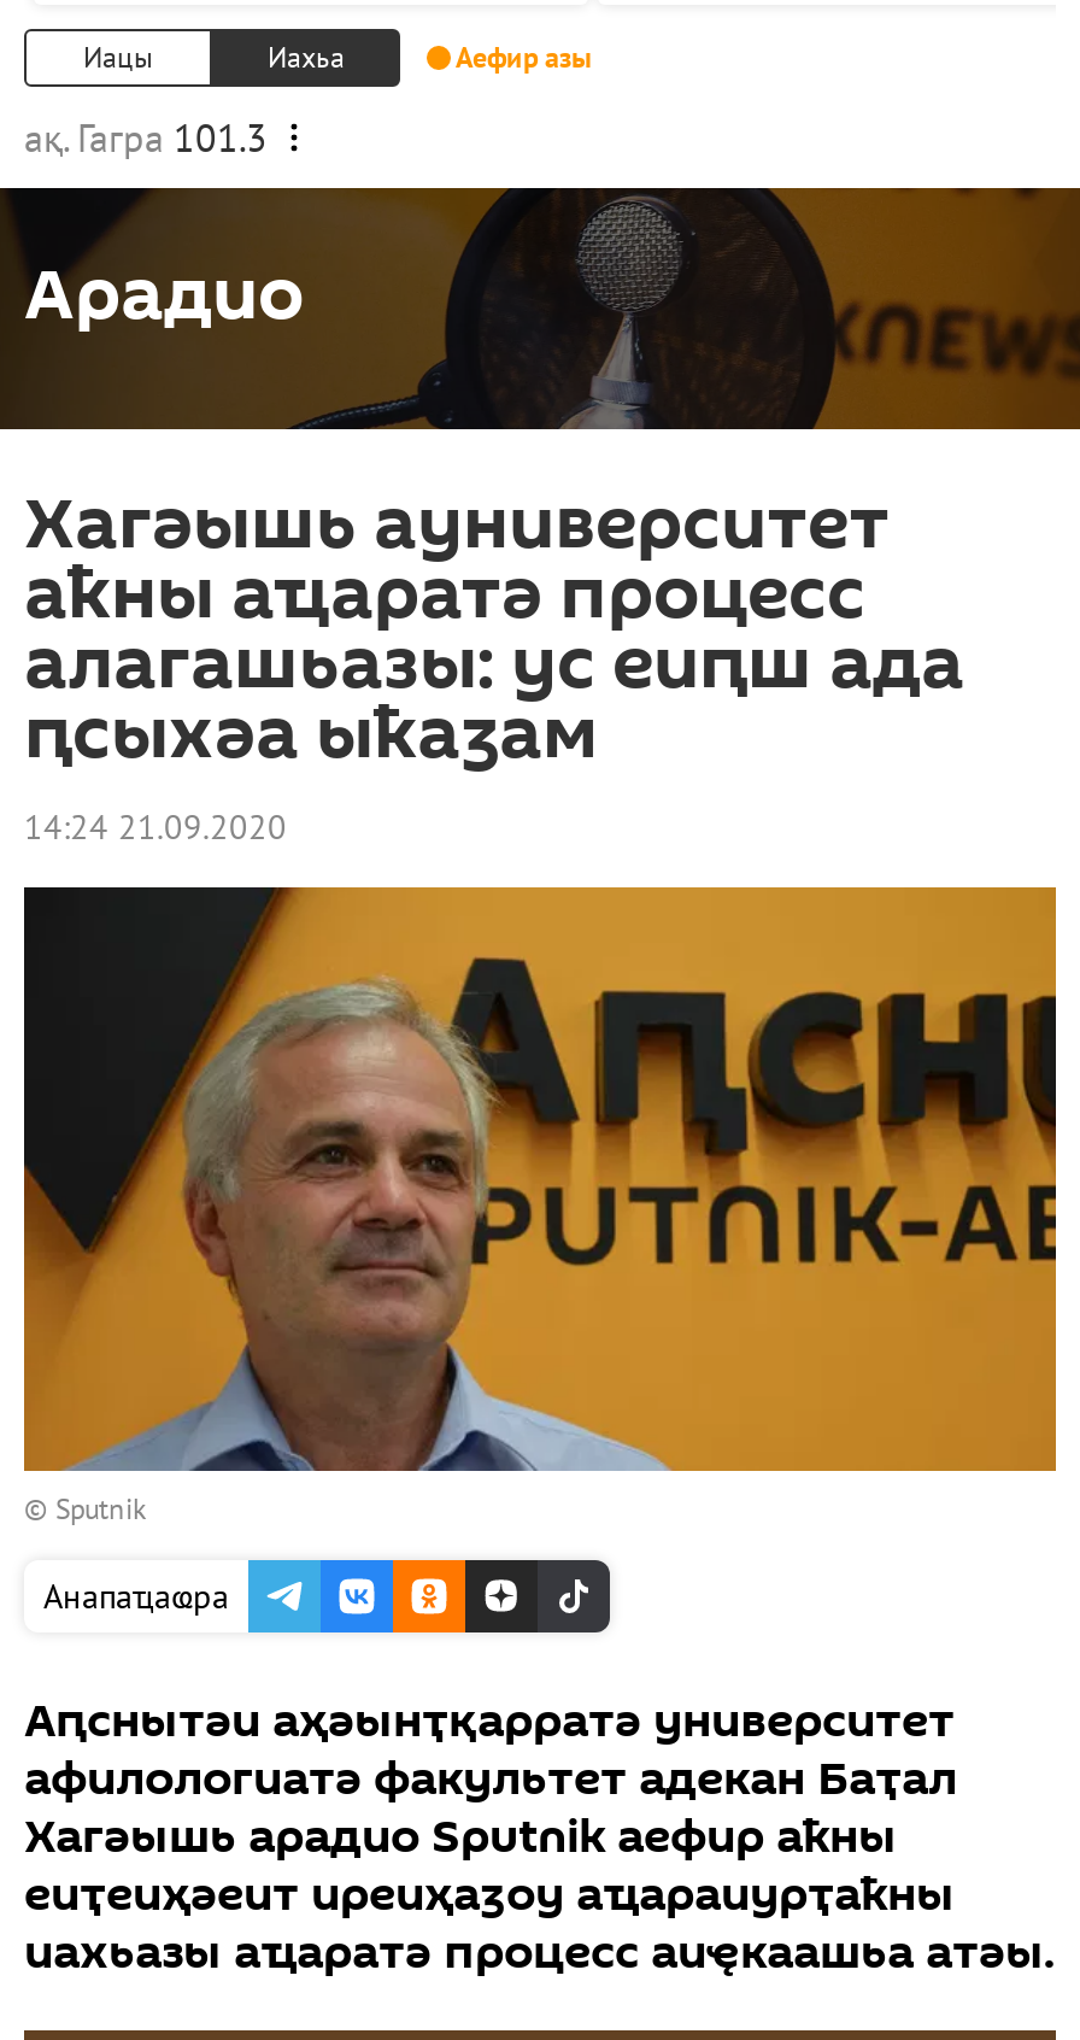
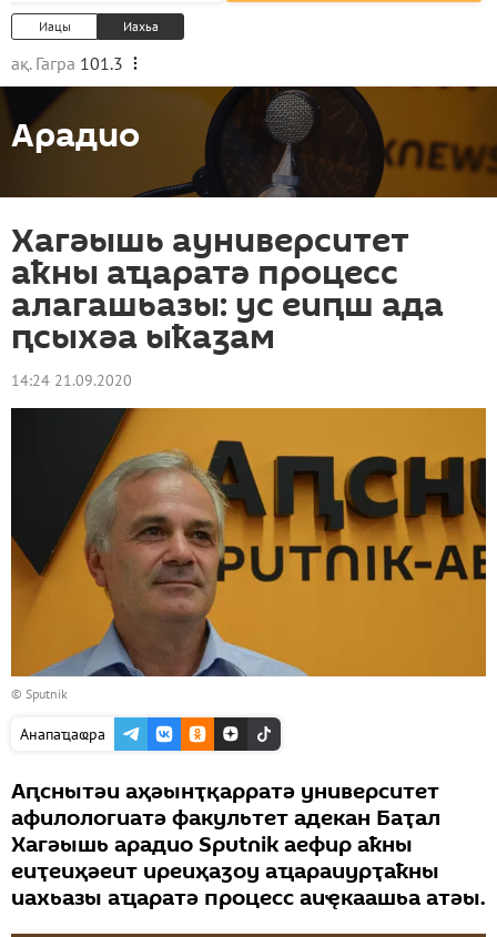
- Аефир азы
